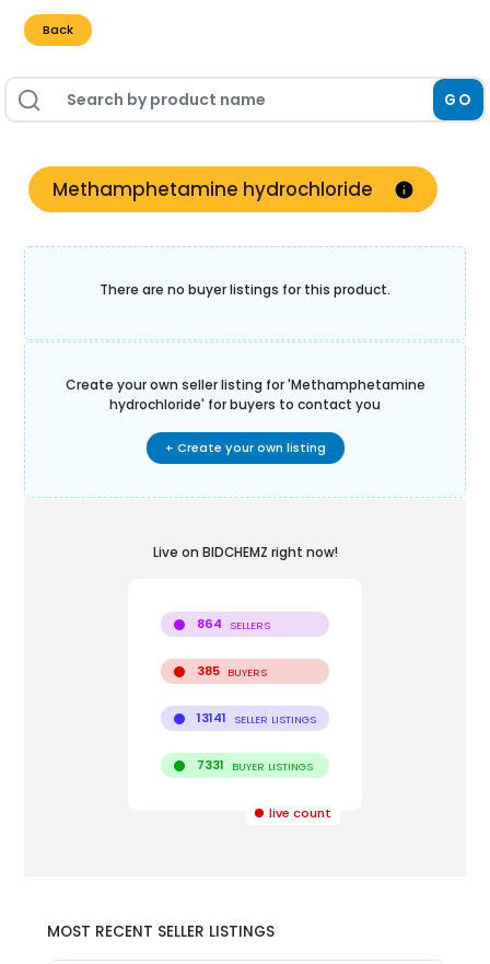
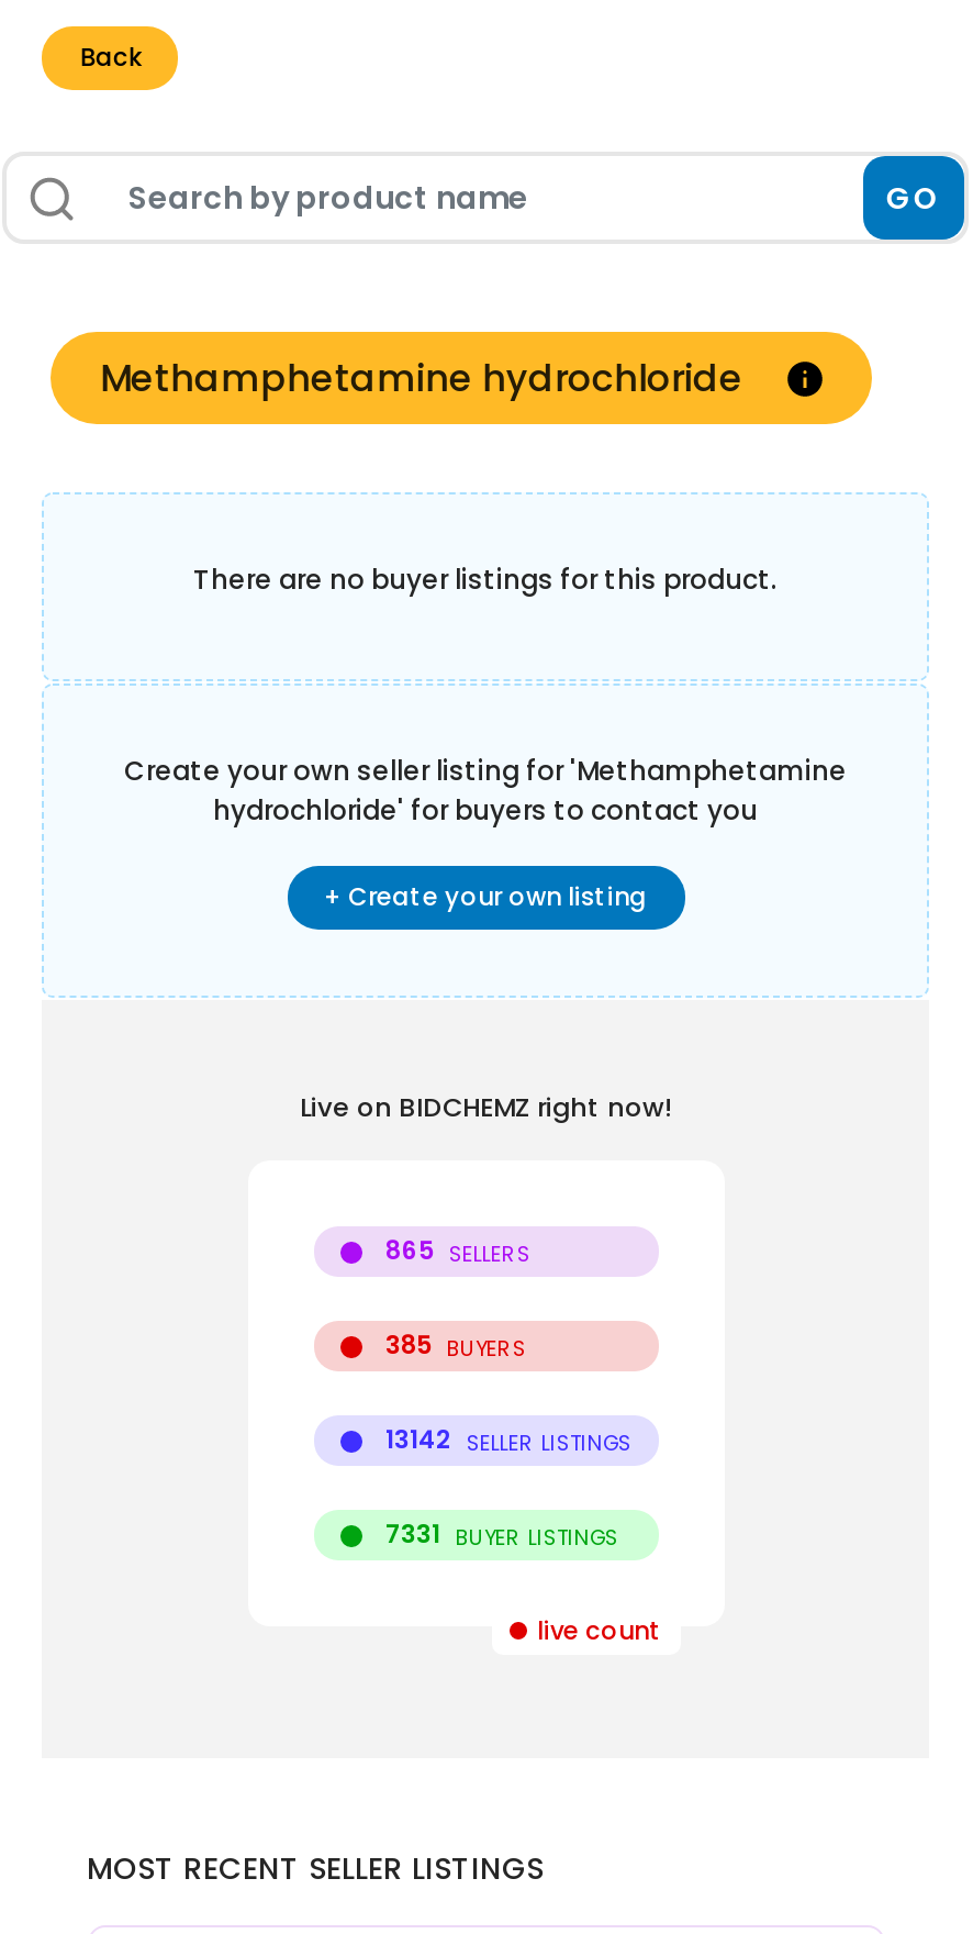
- 864 SELLERS
+ 865 SELLERS

- 13141 SELLER LISTINGS
+ 13142 SELLER LISTINGS
